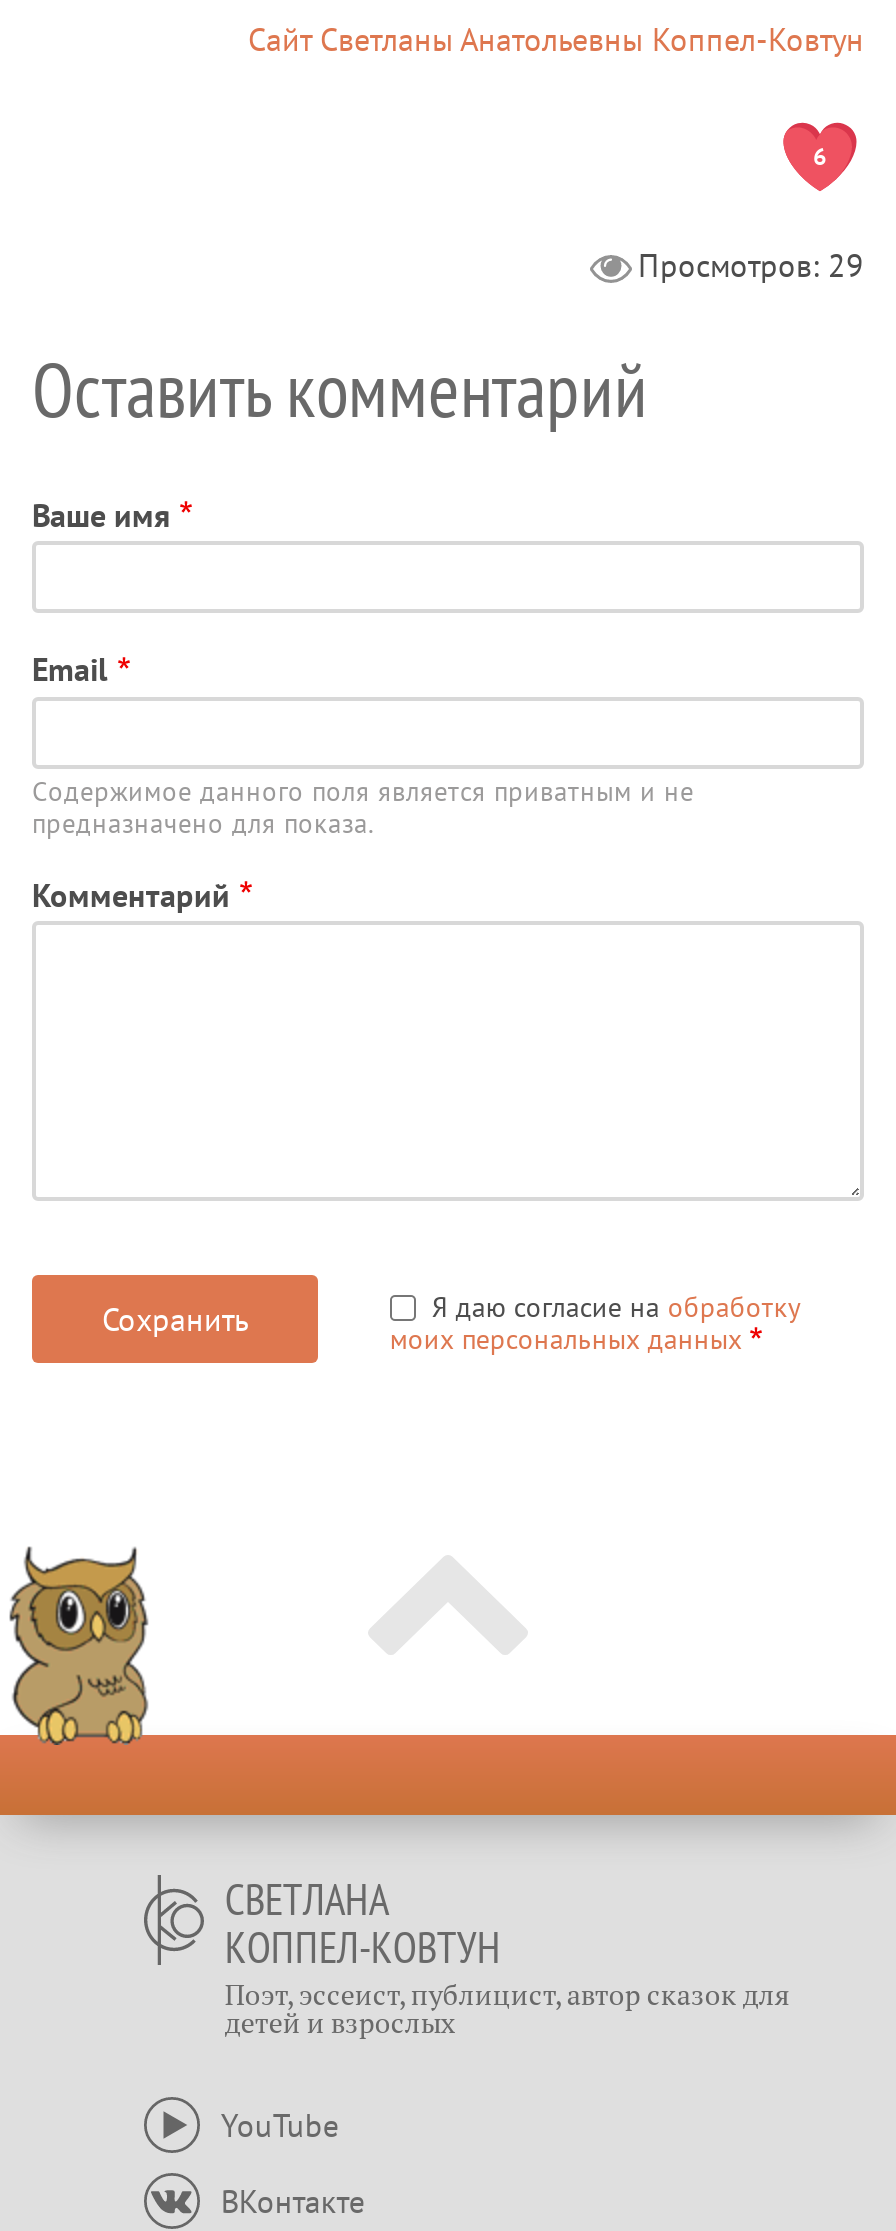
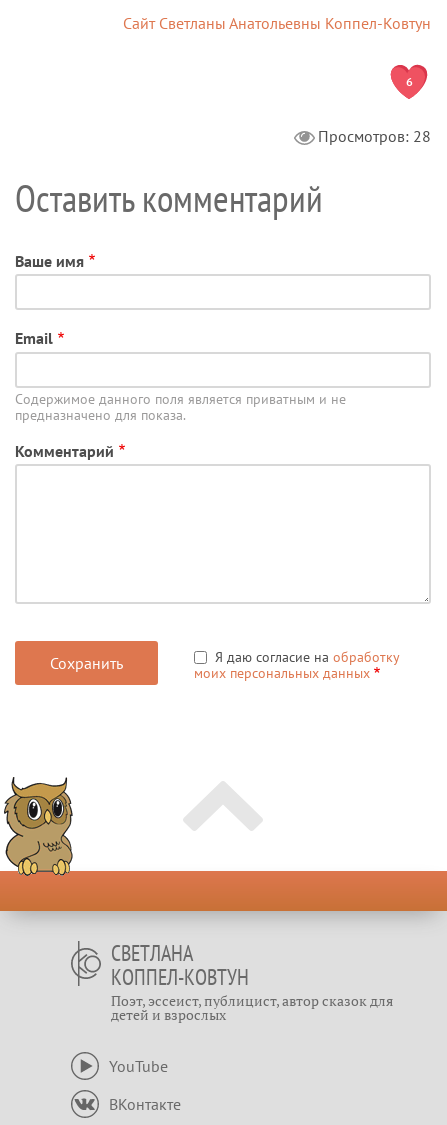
- Просмотров: 29
+ Просмотров: 28
